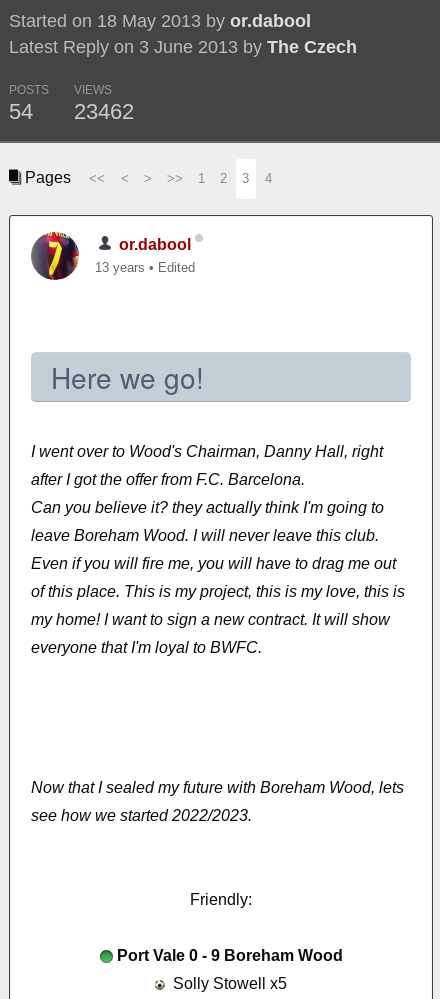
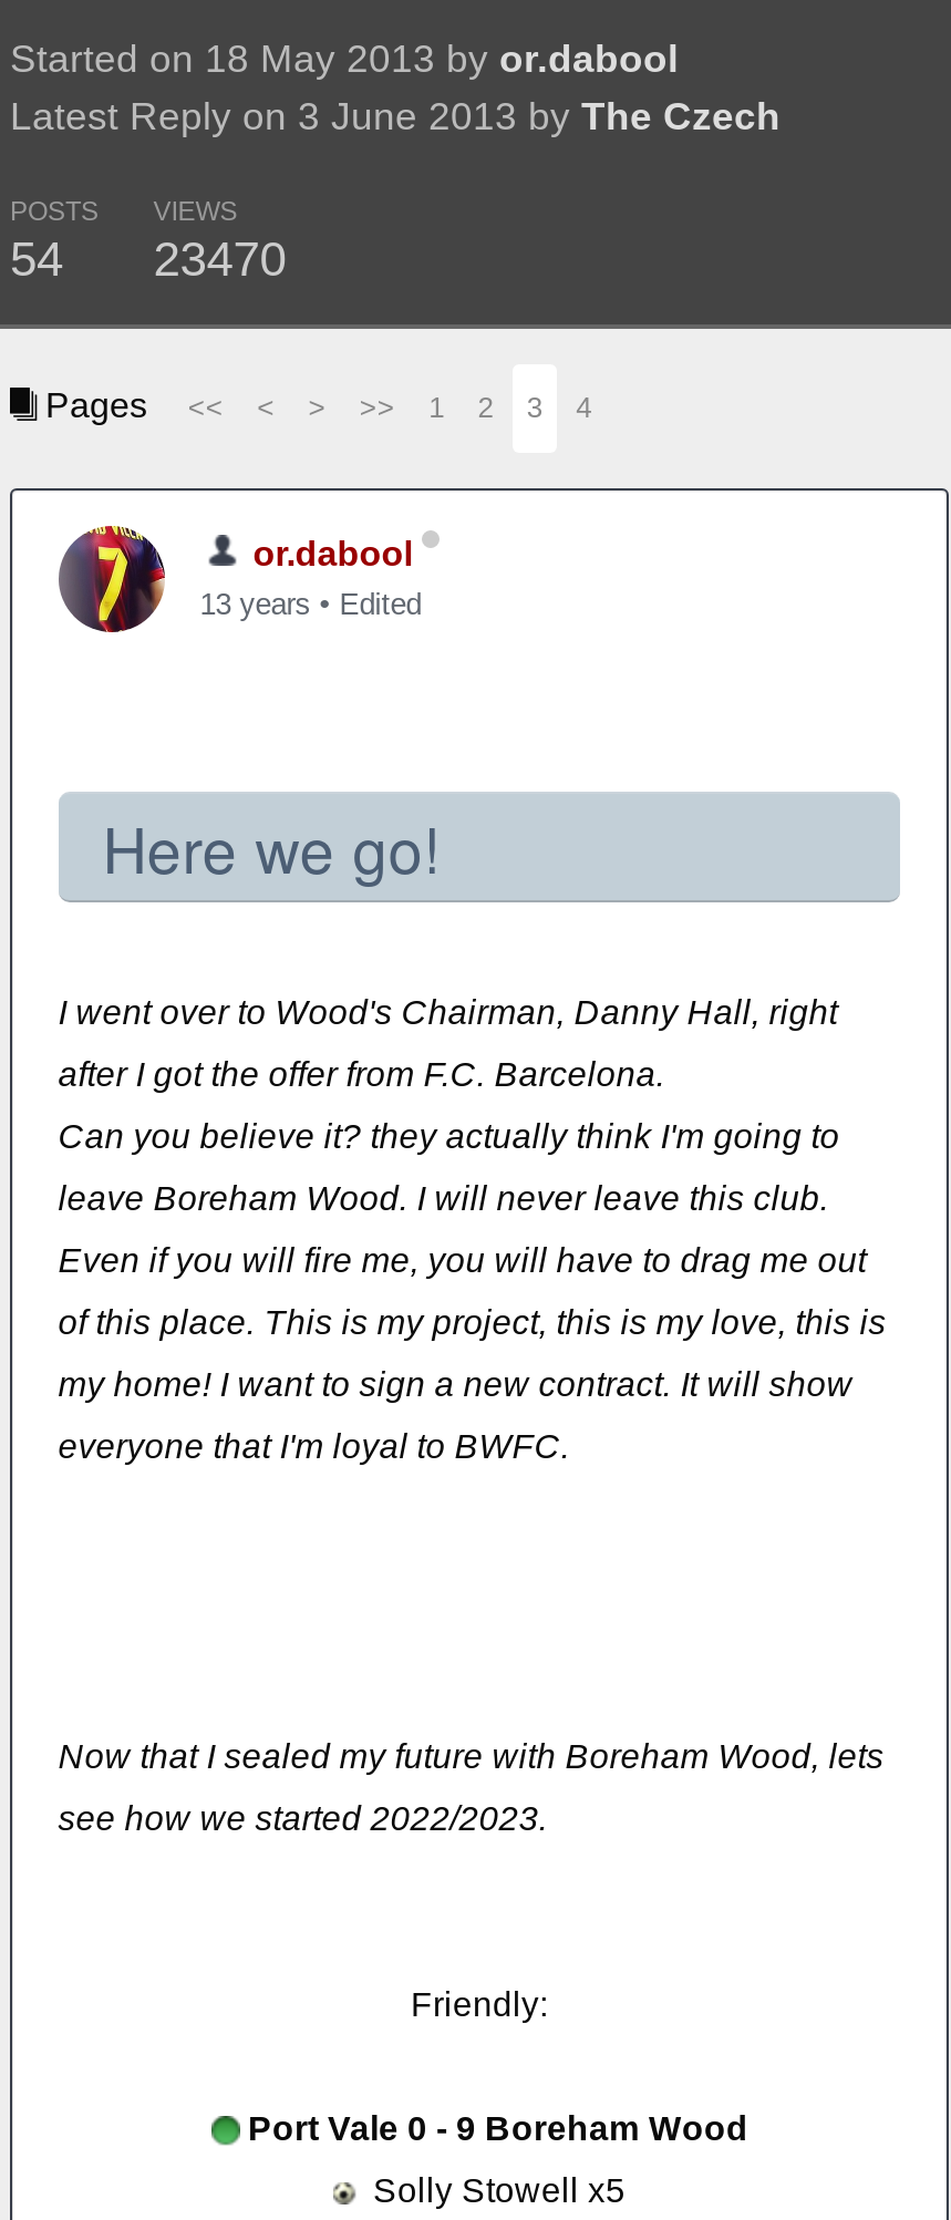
- 54 23462
+ 54 23470
